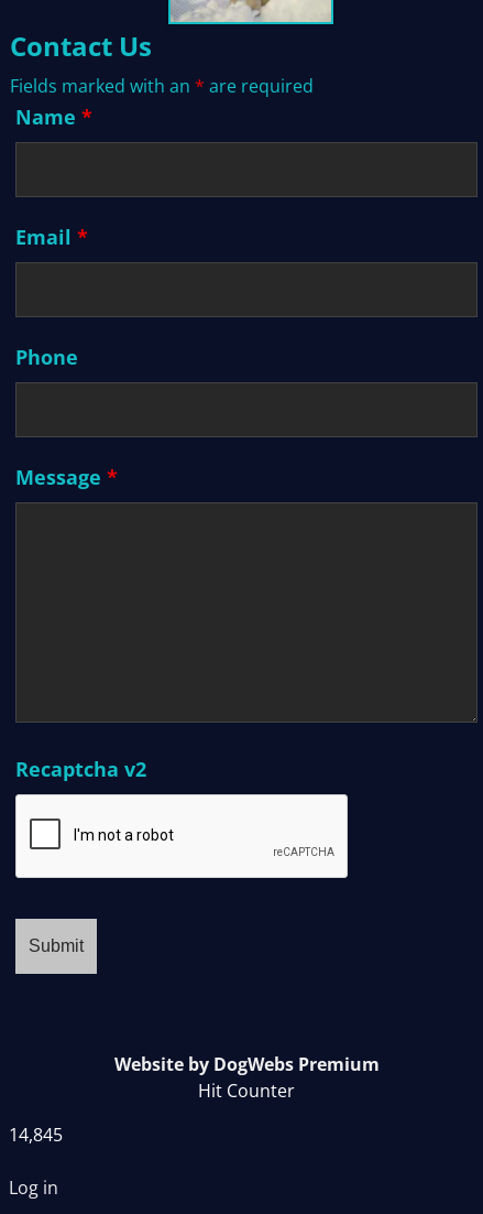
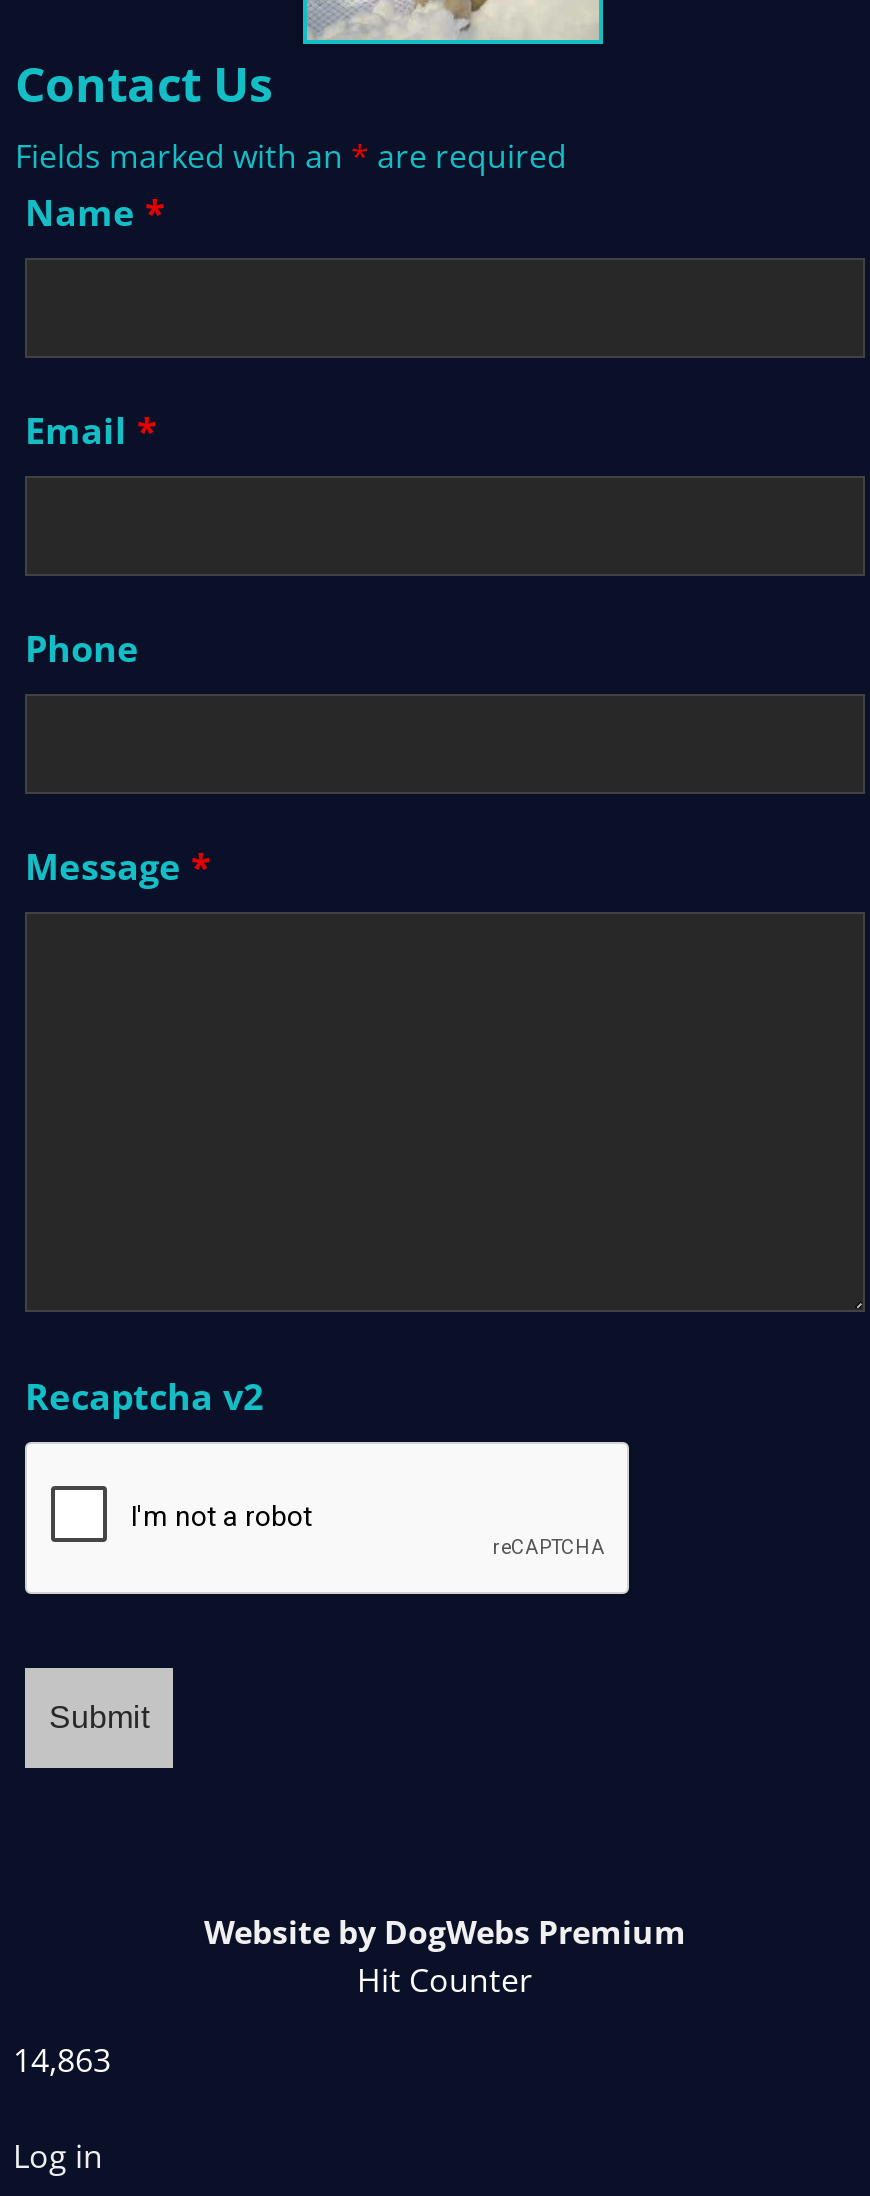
- 14,845
+ 14,863
